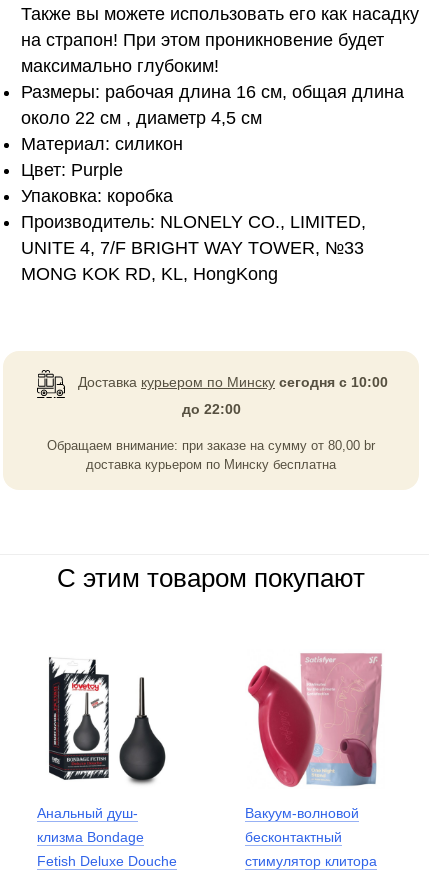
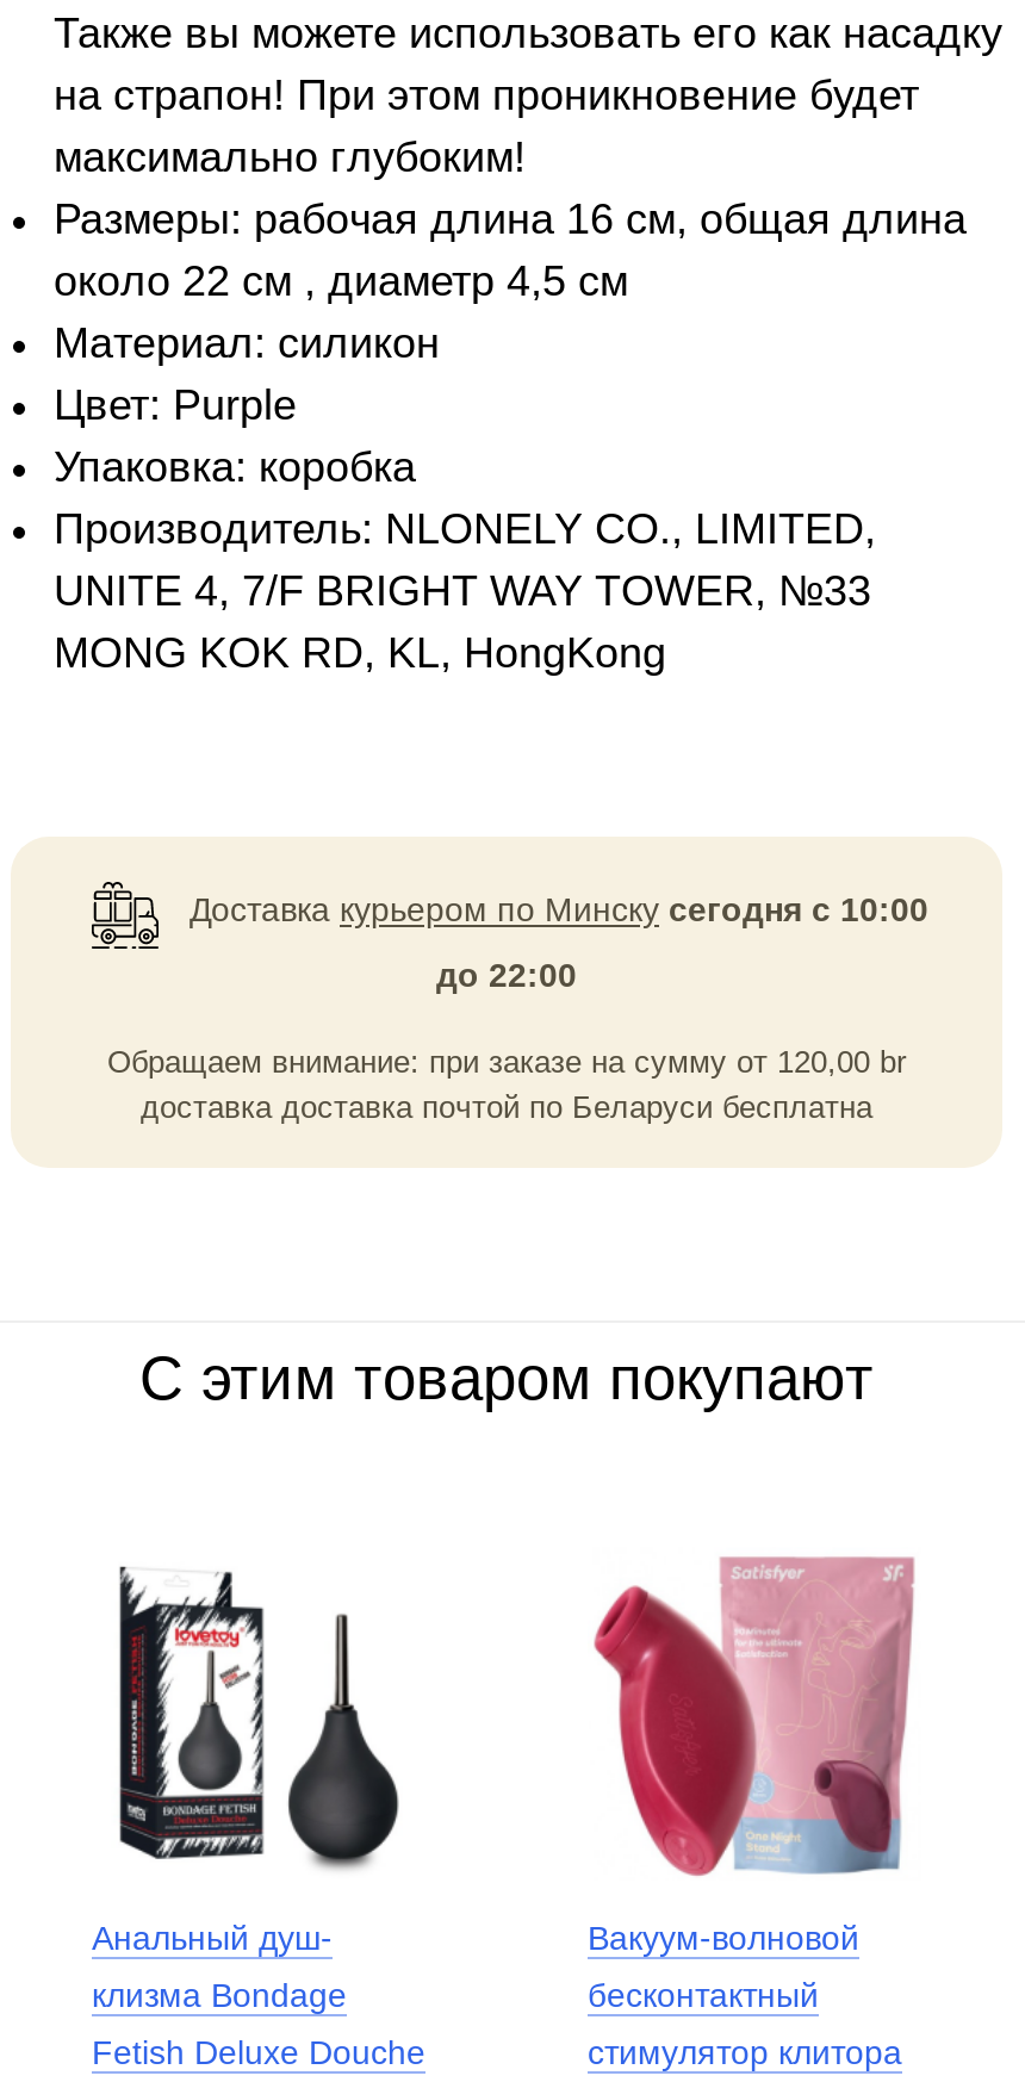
- Обращаем внимание: при заказе на сумму от 80,00 br
- доставка курьером по Минску бесплатна
+ Обращаем внимание: при заказе на сумму от 120,00 br
+ доставка доставка почтой по Беларуси бесплатна
